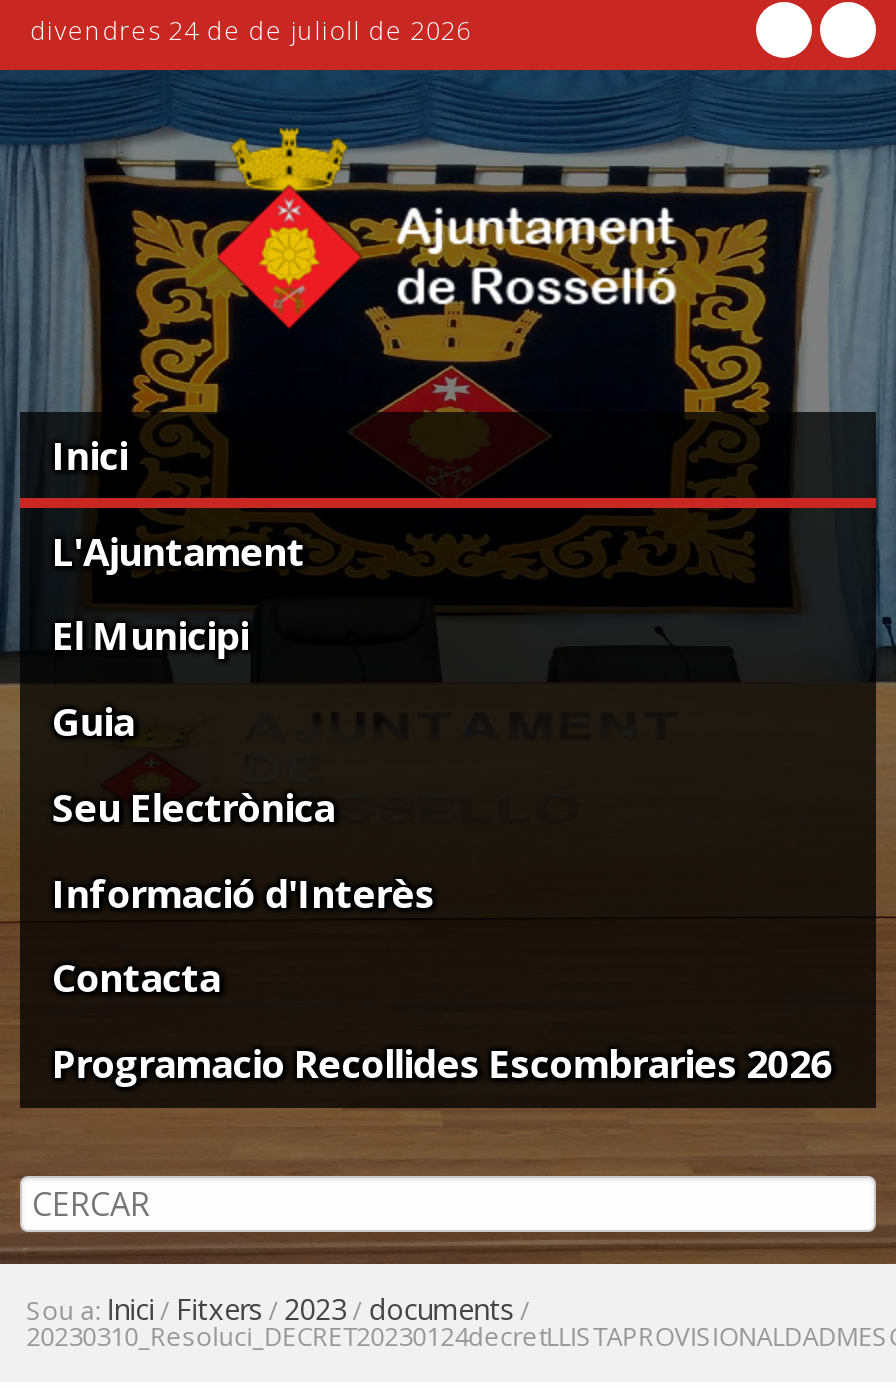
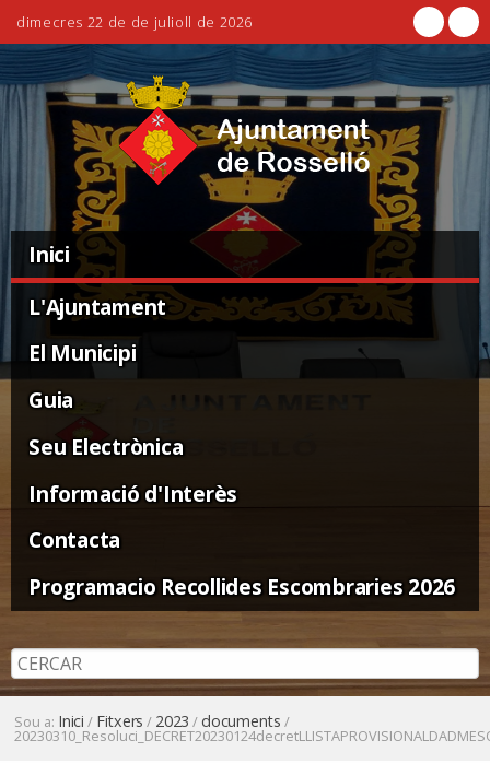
- divendres 24 de de julioll de 2026
+ dimecres 22 de de julioll de 2026
